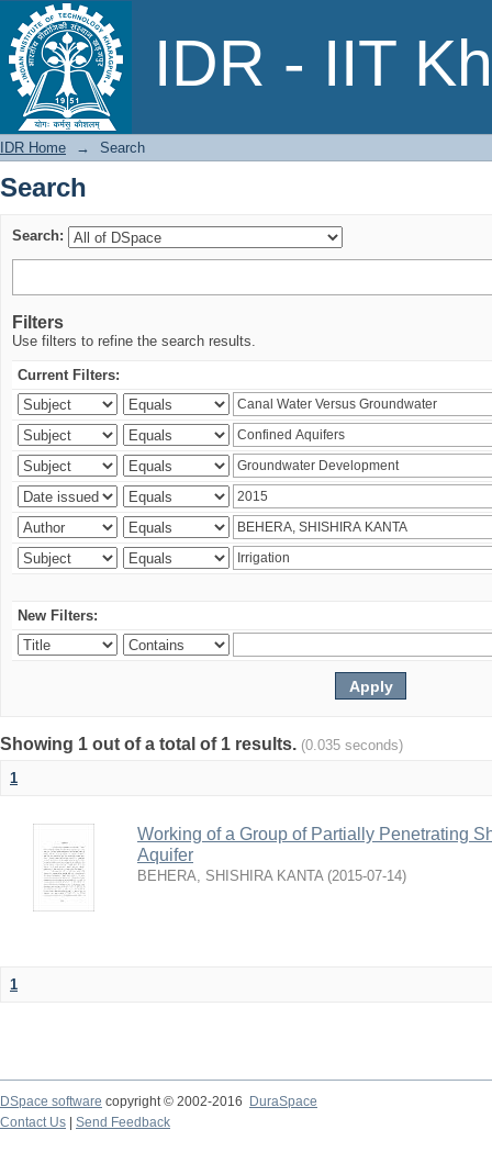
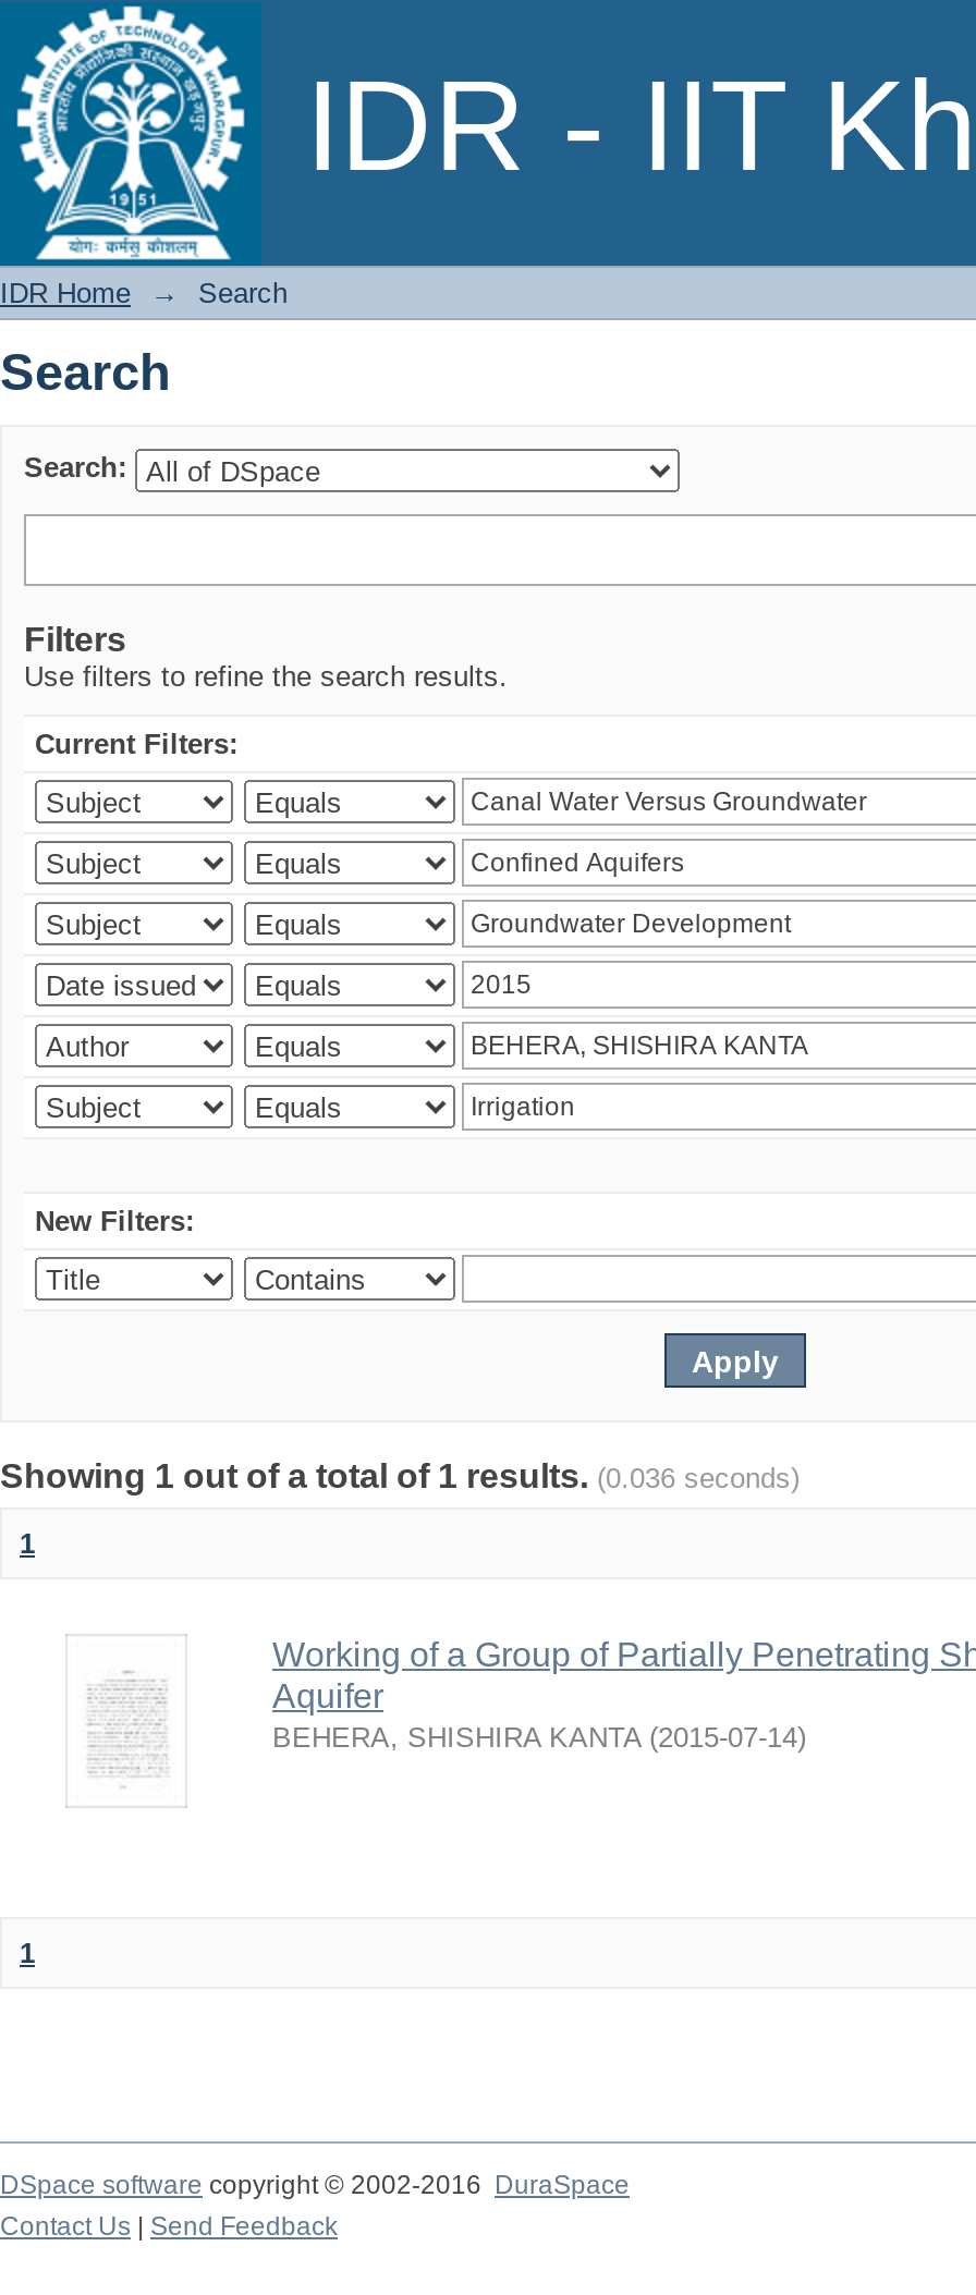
- Showing 1 out of a total of 1 results. (0.035 seconds)
+ Showing 1 out of a total of 1 results. (0.036 seconds)
